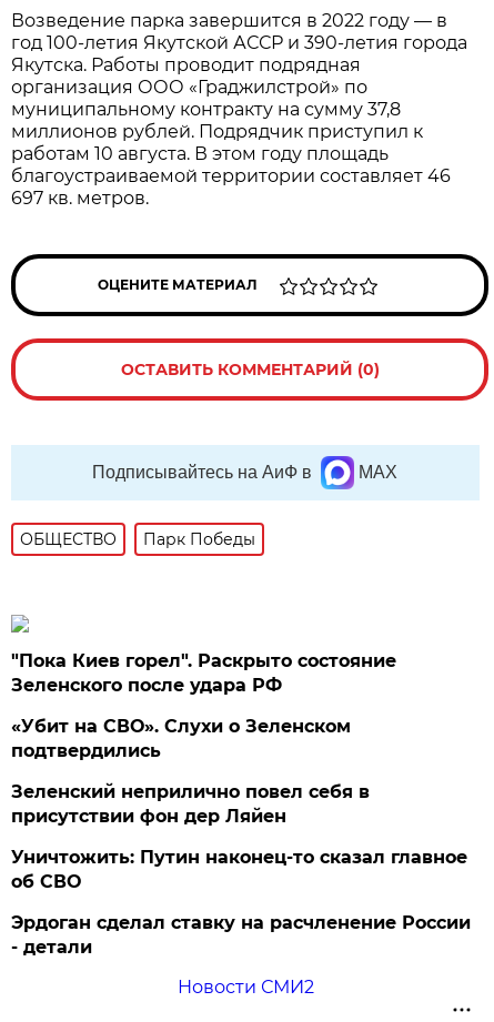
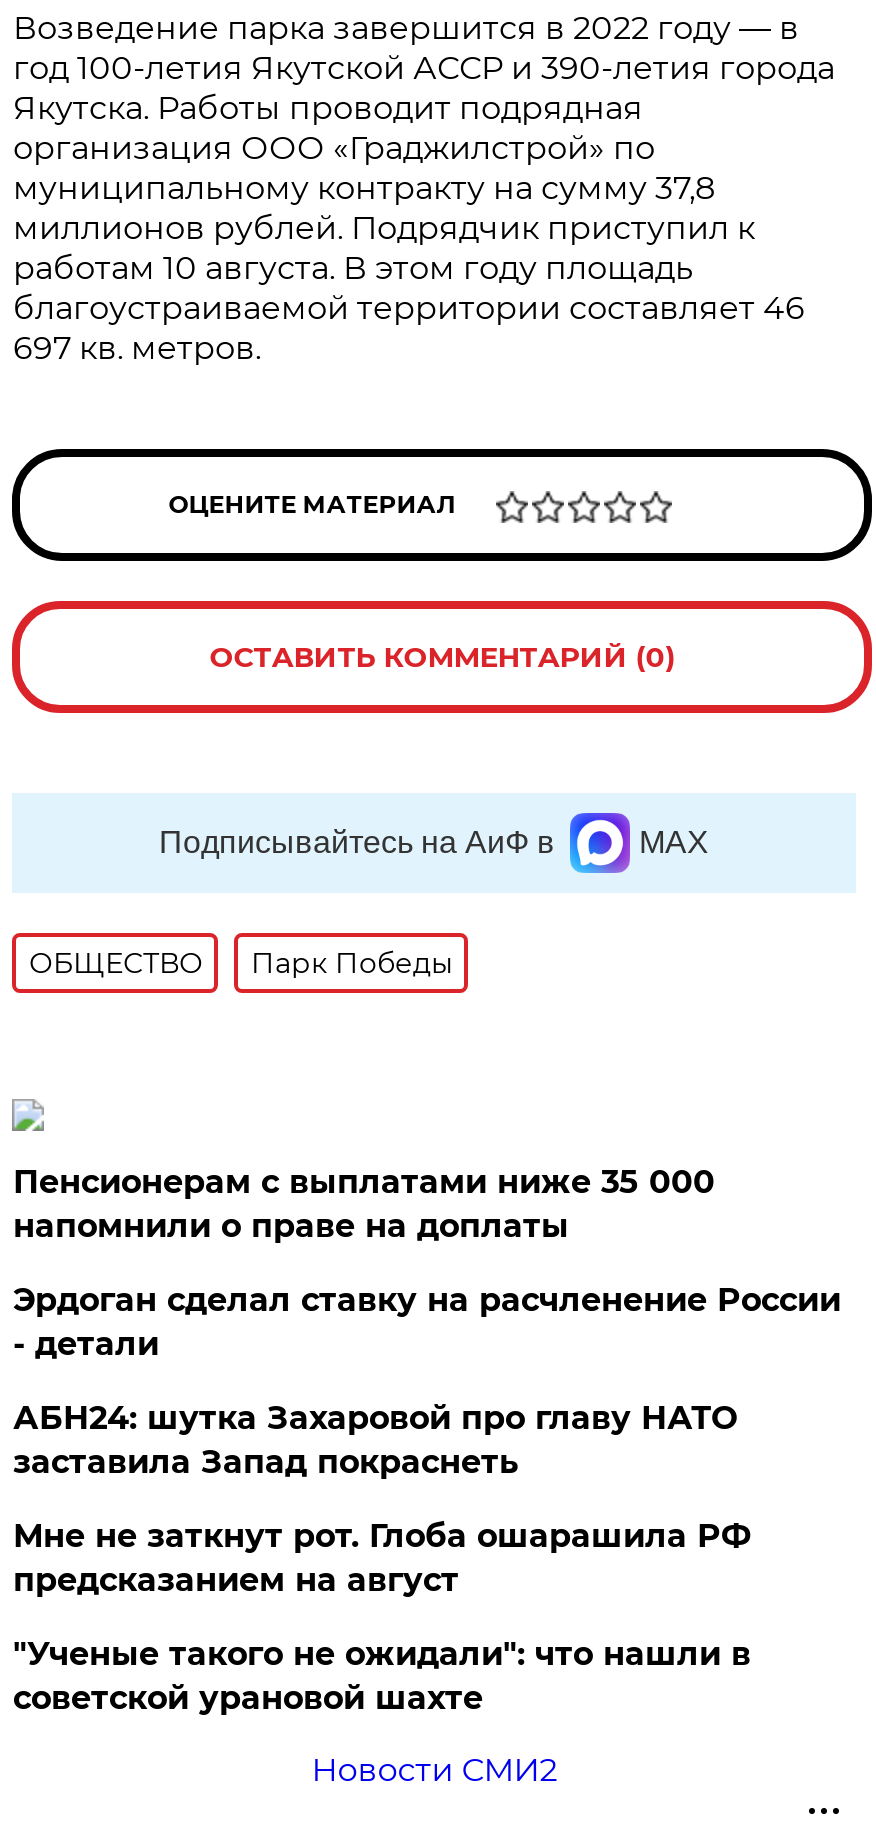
- "Пока Киев горел". Раскрыто состояние
- Зеленского после удара РФ
- «Убит на СВО». Слухи о Зеленском
- подтвердились
- Зеленский неприлично повел cебя в
- присутствии фон дер Ляйен
- Уничтожить: Путин наконец-то сказал главное
- об СВО
+ Пенсионерам с выплатами ниже 35 000
+ напомнили о праве на доплаты

moved up: Эрдоган сделал ставку на расчленение России | - детали

+ АБН24: шутка Захаровой про главу НАТО
+ заставила Запад покраснеть
+ Мне не заткнут рот. Глоба ошарашила РФ
+ предсказанием на август
+ "Ученые такого не ожидали": что нашли в
+ советской урановой шахте
